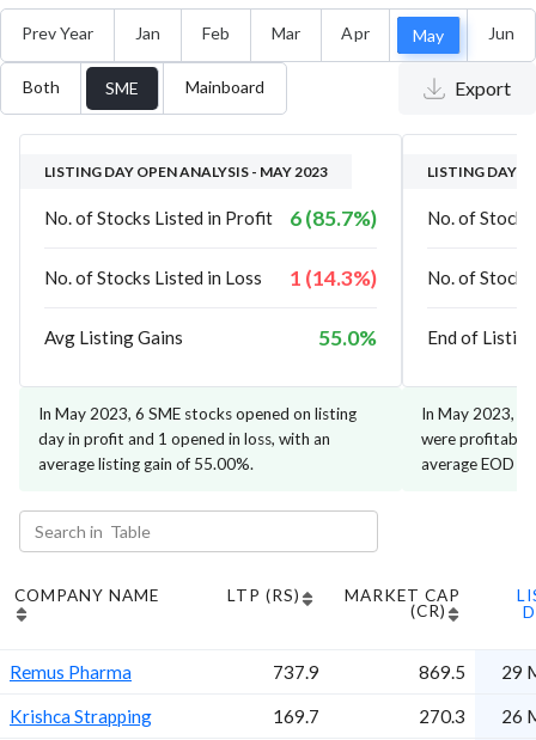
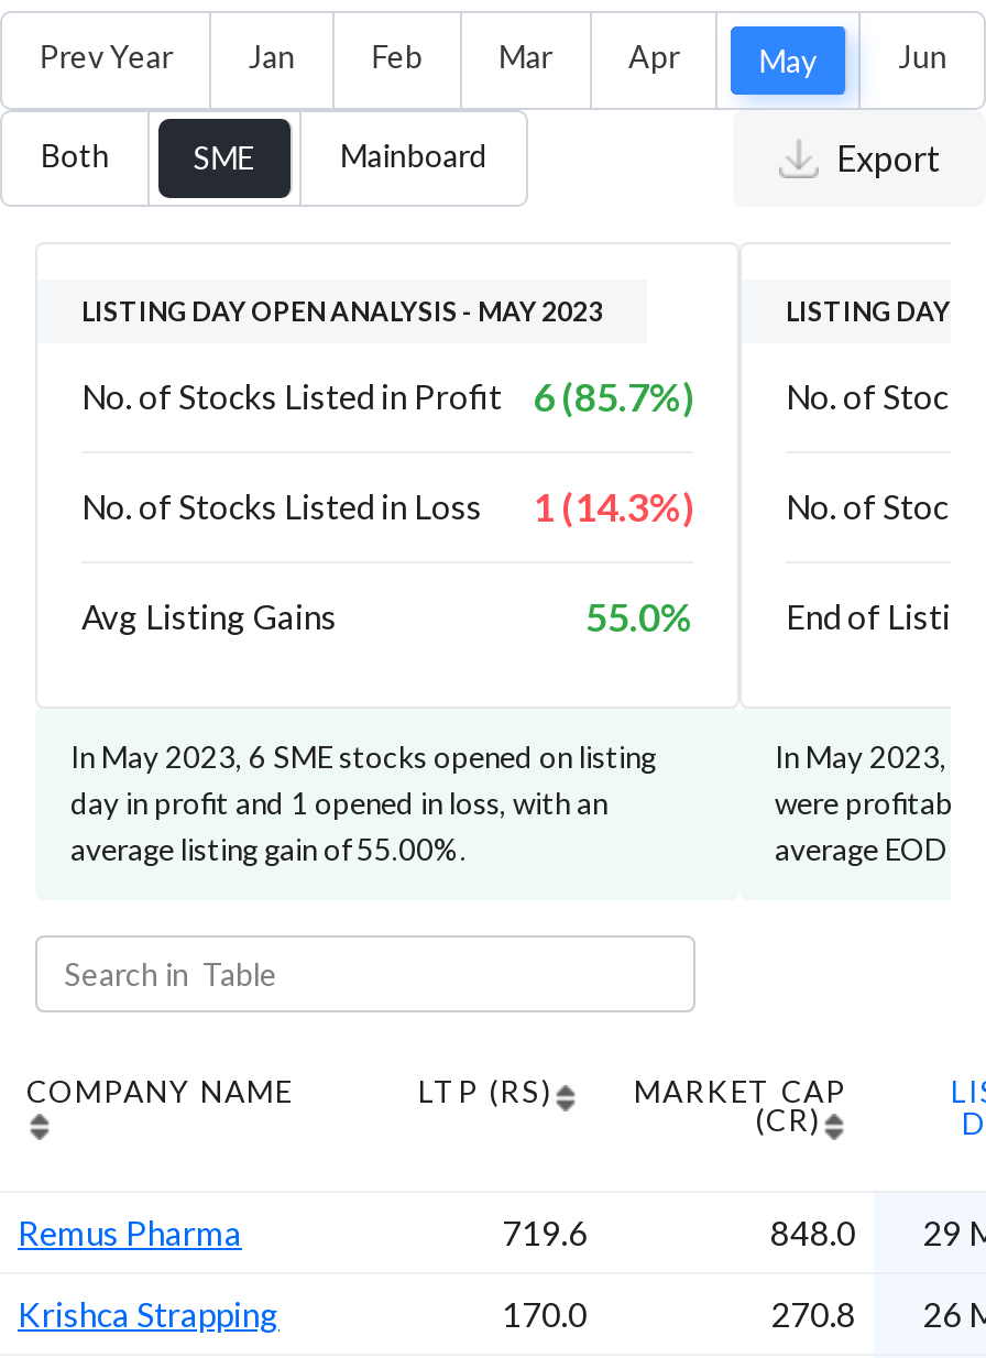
- 737.9
+ 719.6

- 869.5
+ 848.0

- 169.7
+ 170.0

- 270.3
+ 270.8
